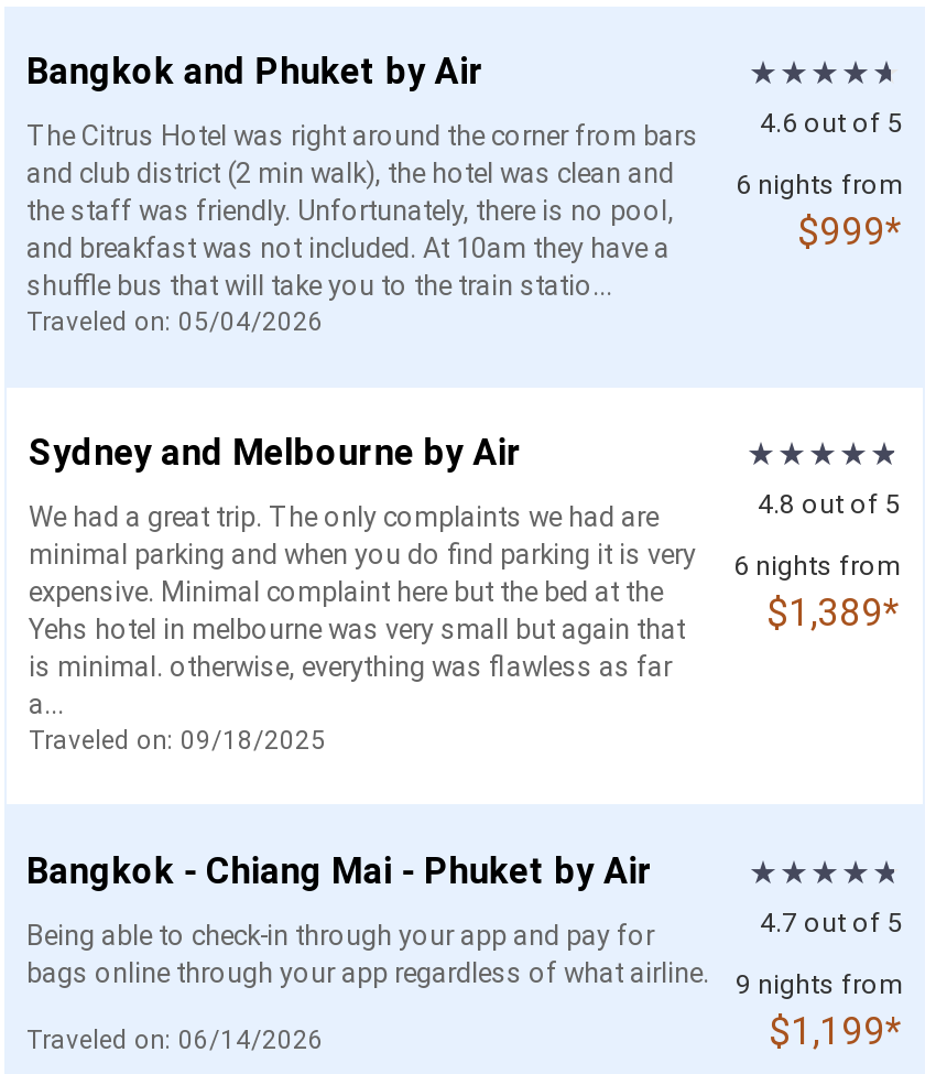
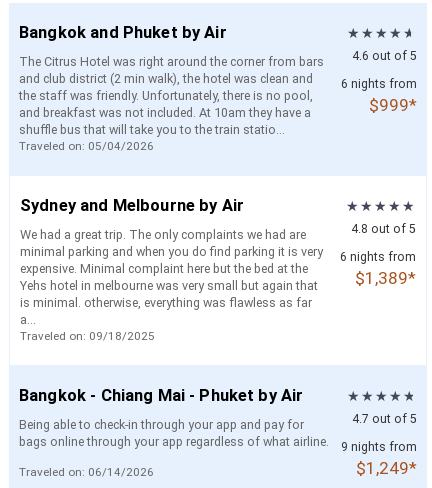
- $1,199*
+ $1,249*
